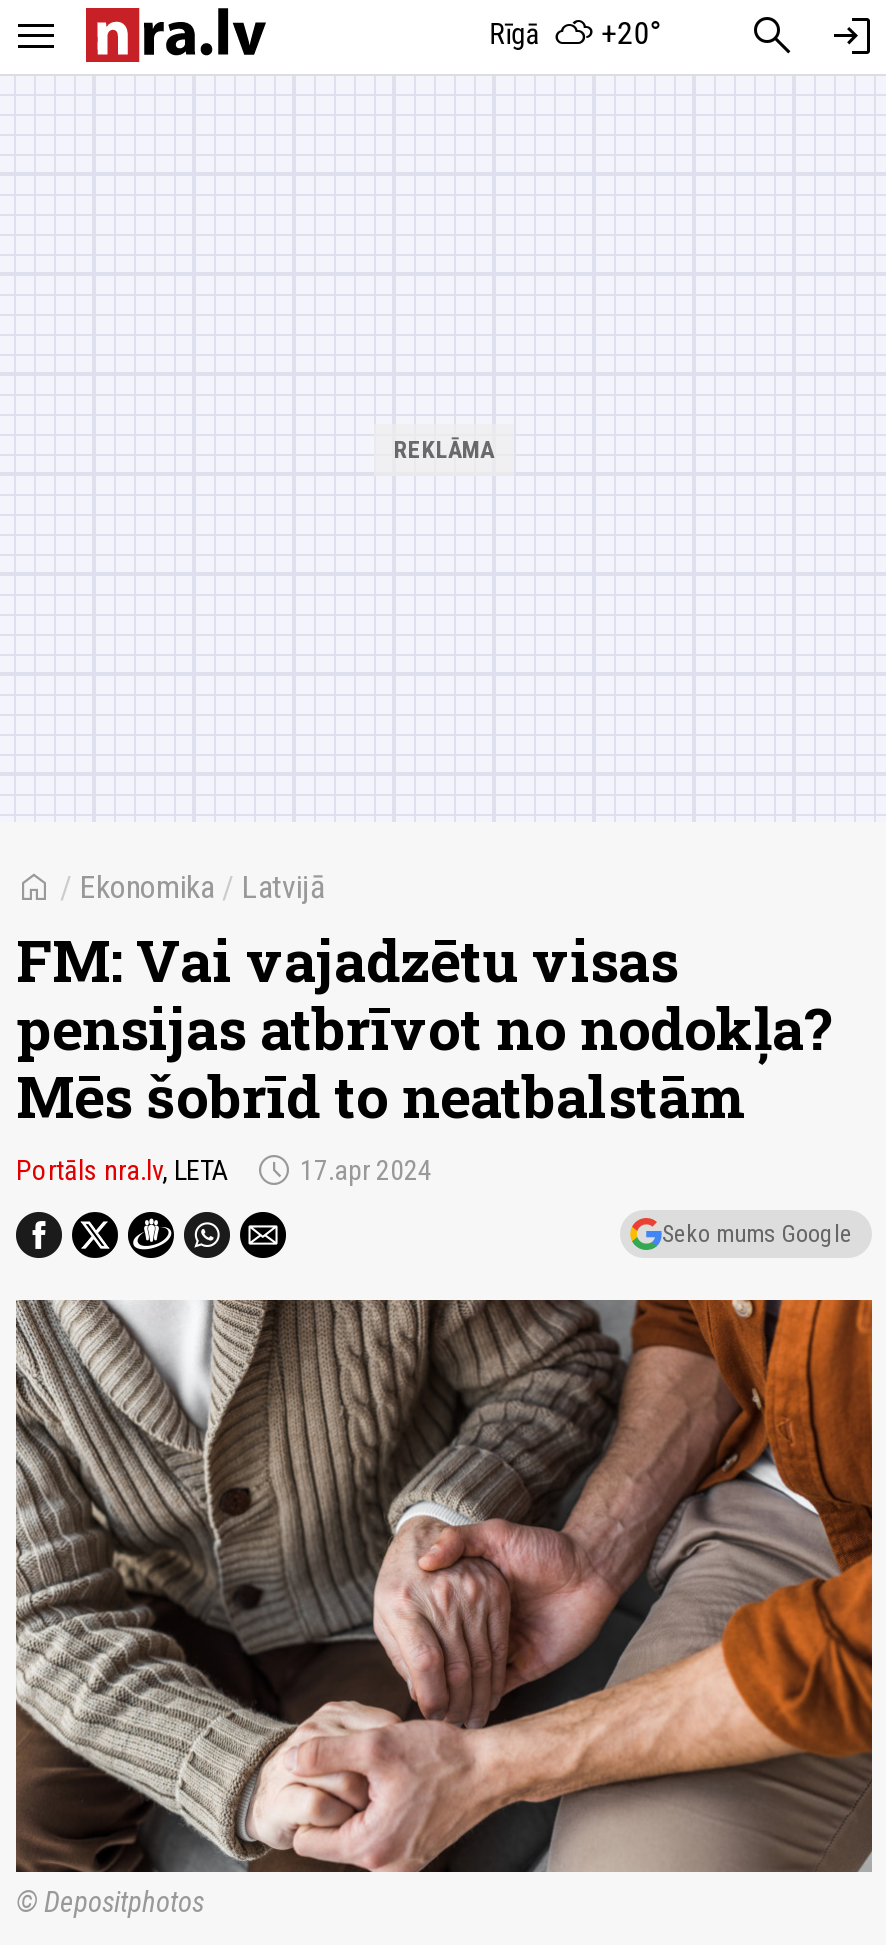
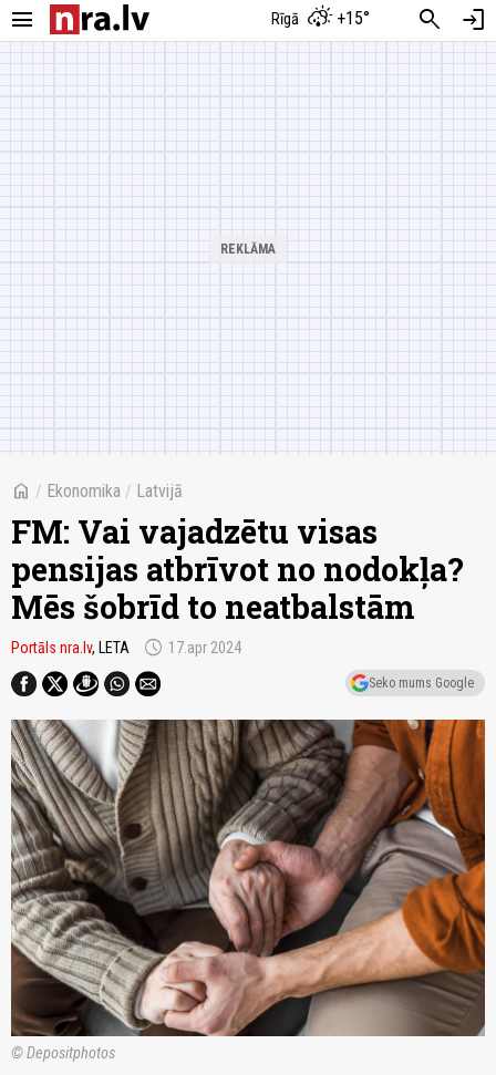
- Rīgā +20°
+ Rīgā +15°
